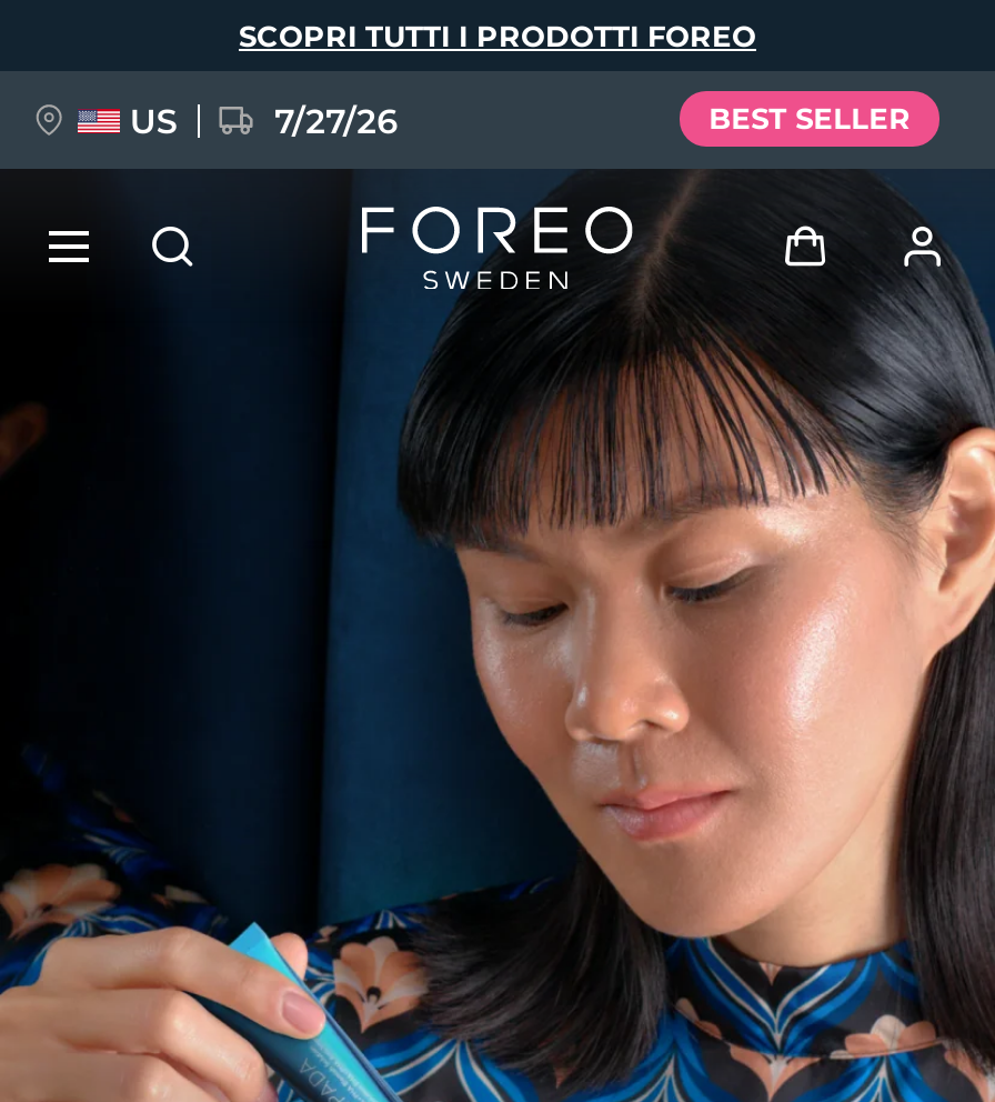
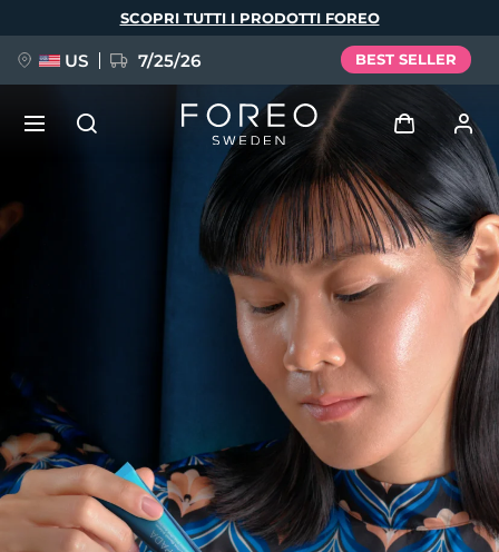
- 7/27/26
+ 7/25/26
